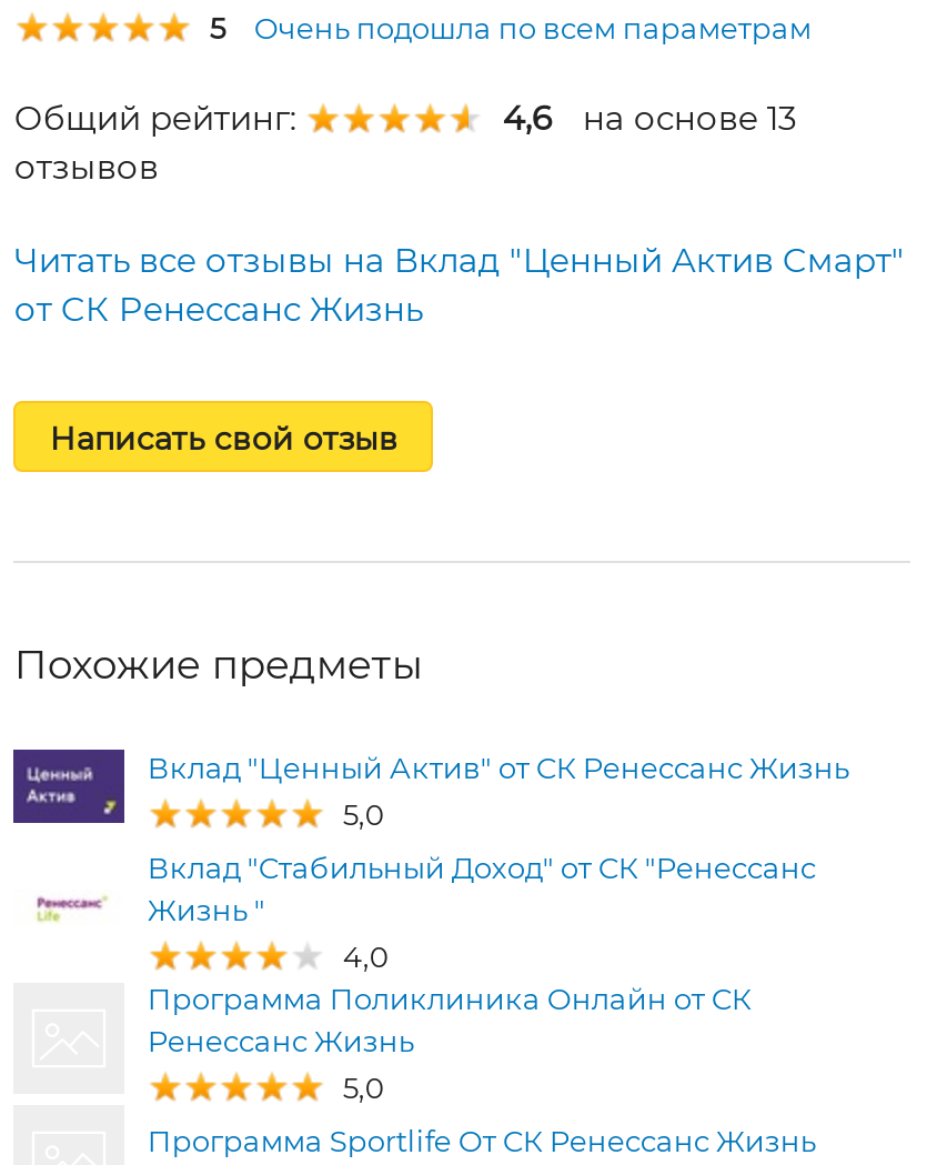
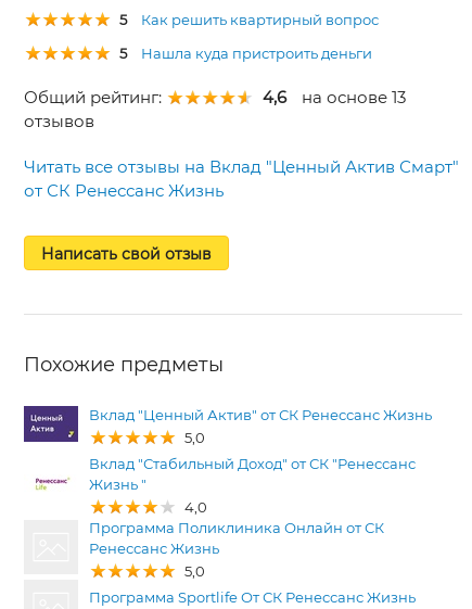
- Очень подошла по всем параметрам
+ Как решить квартирный вопрос
+ 5
+ Нашла куда пристроить деньги
